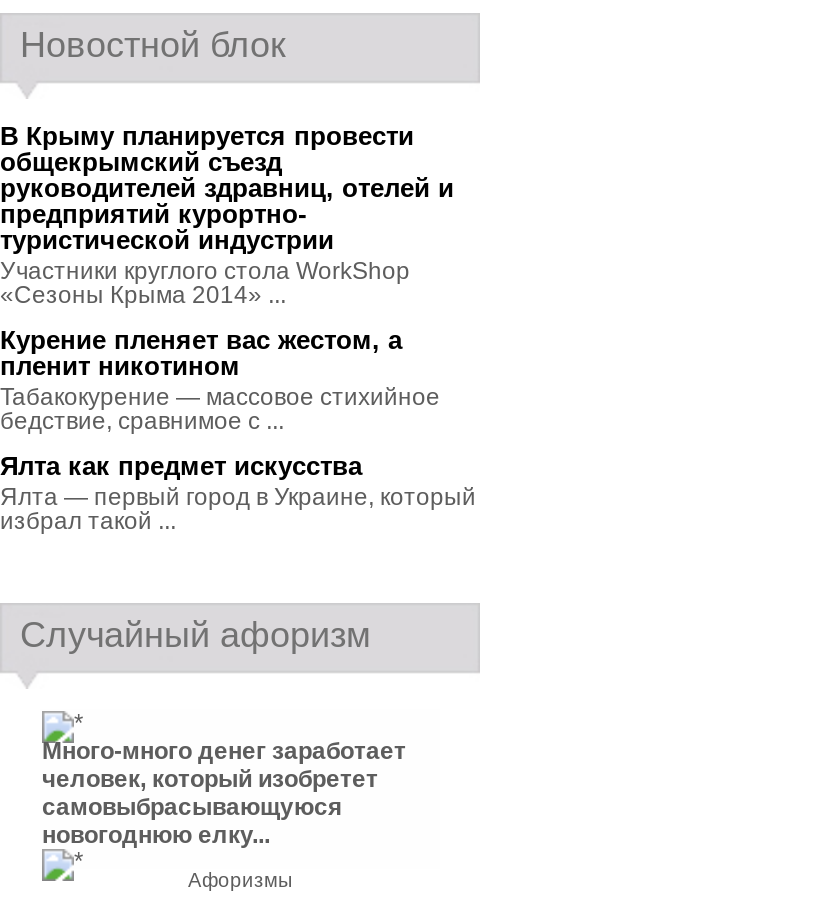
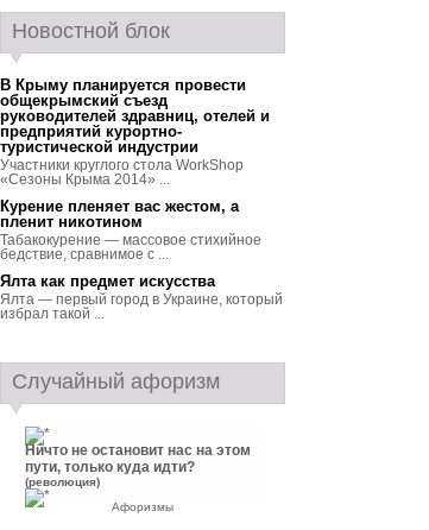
- Много-много денег заработает
- человек, который изобретет
- самовыбрасывающуюся
- новогоднюю елку...
+ Ничто не остановит нас на этом
+ пути, только куда идти?
+ (революция)
